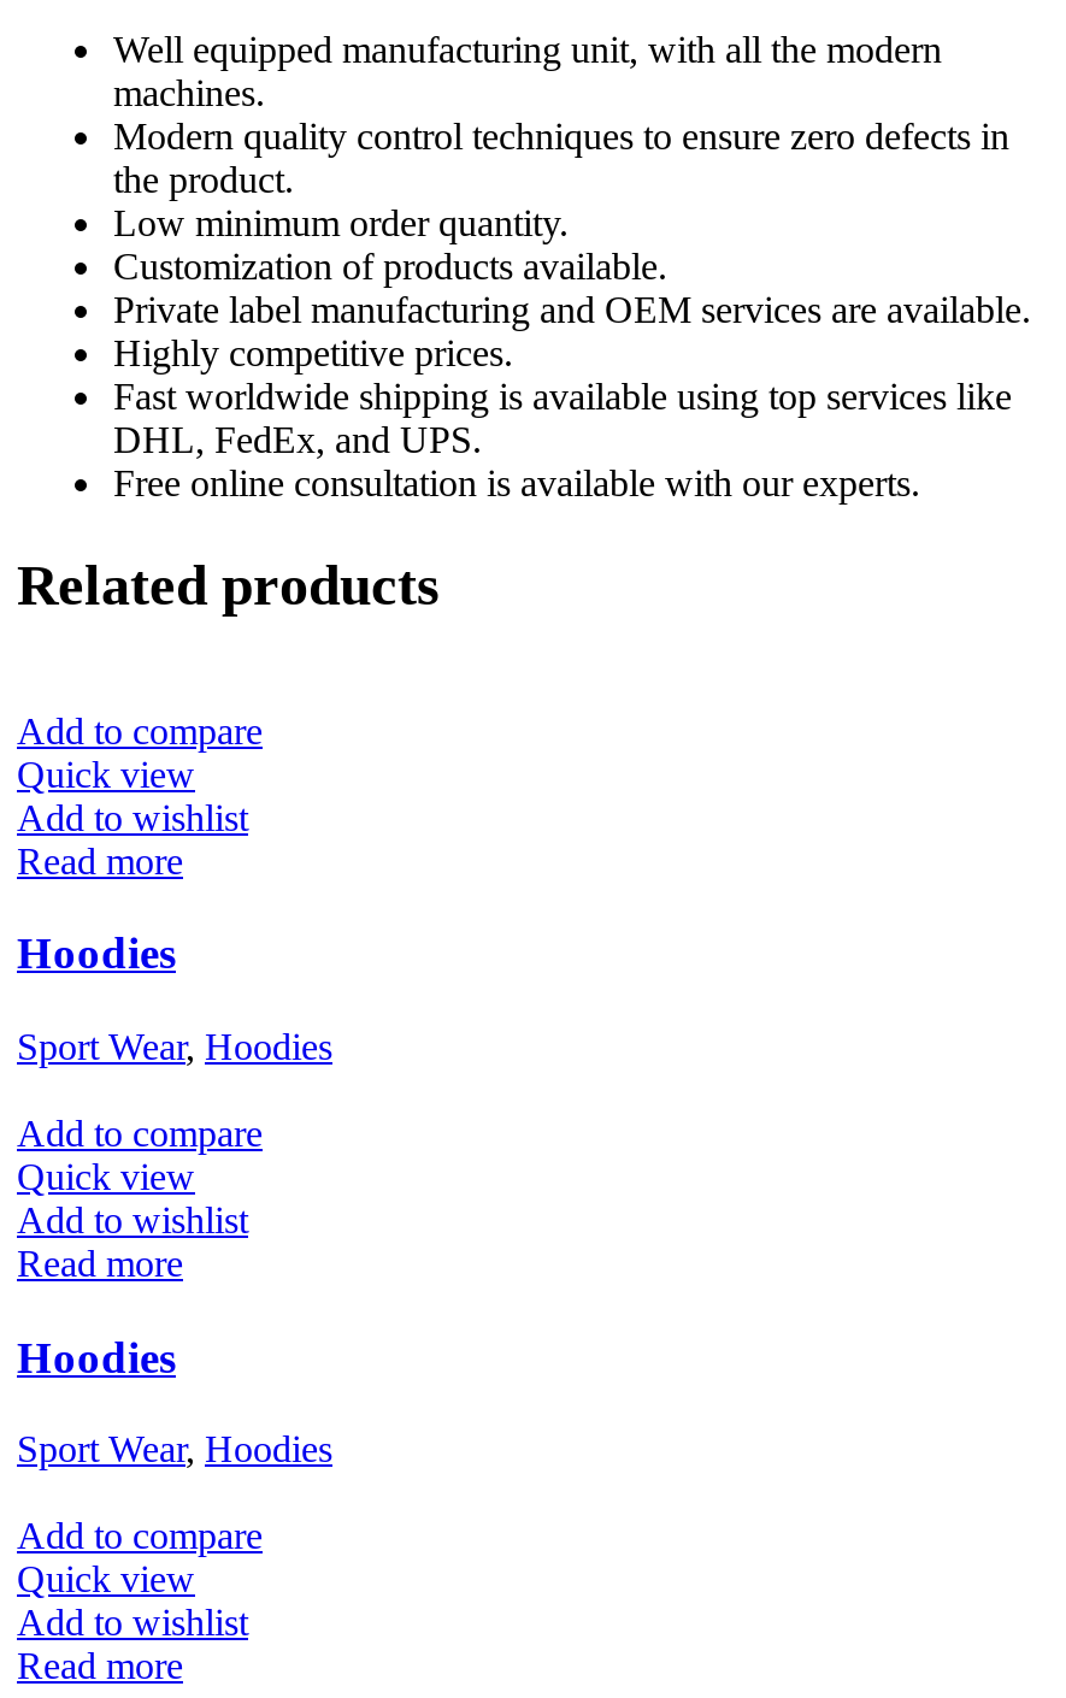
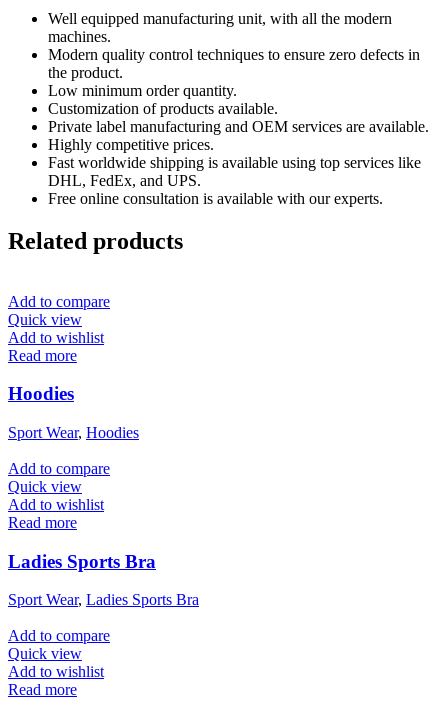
- Hoodies
+ Ladies Sports Bra

- Sport Wear, Hoodies
+ Sport Wear, Ladies Sports Bra
